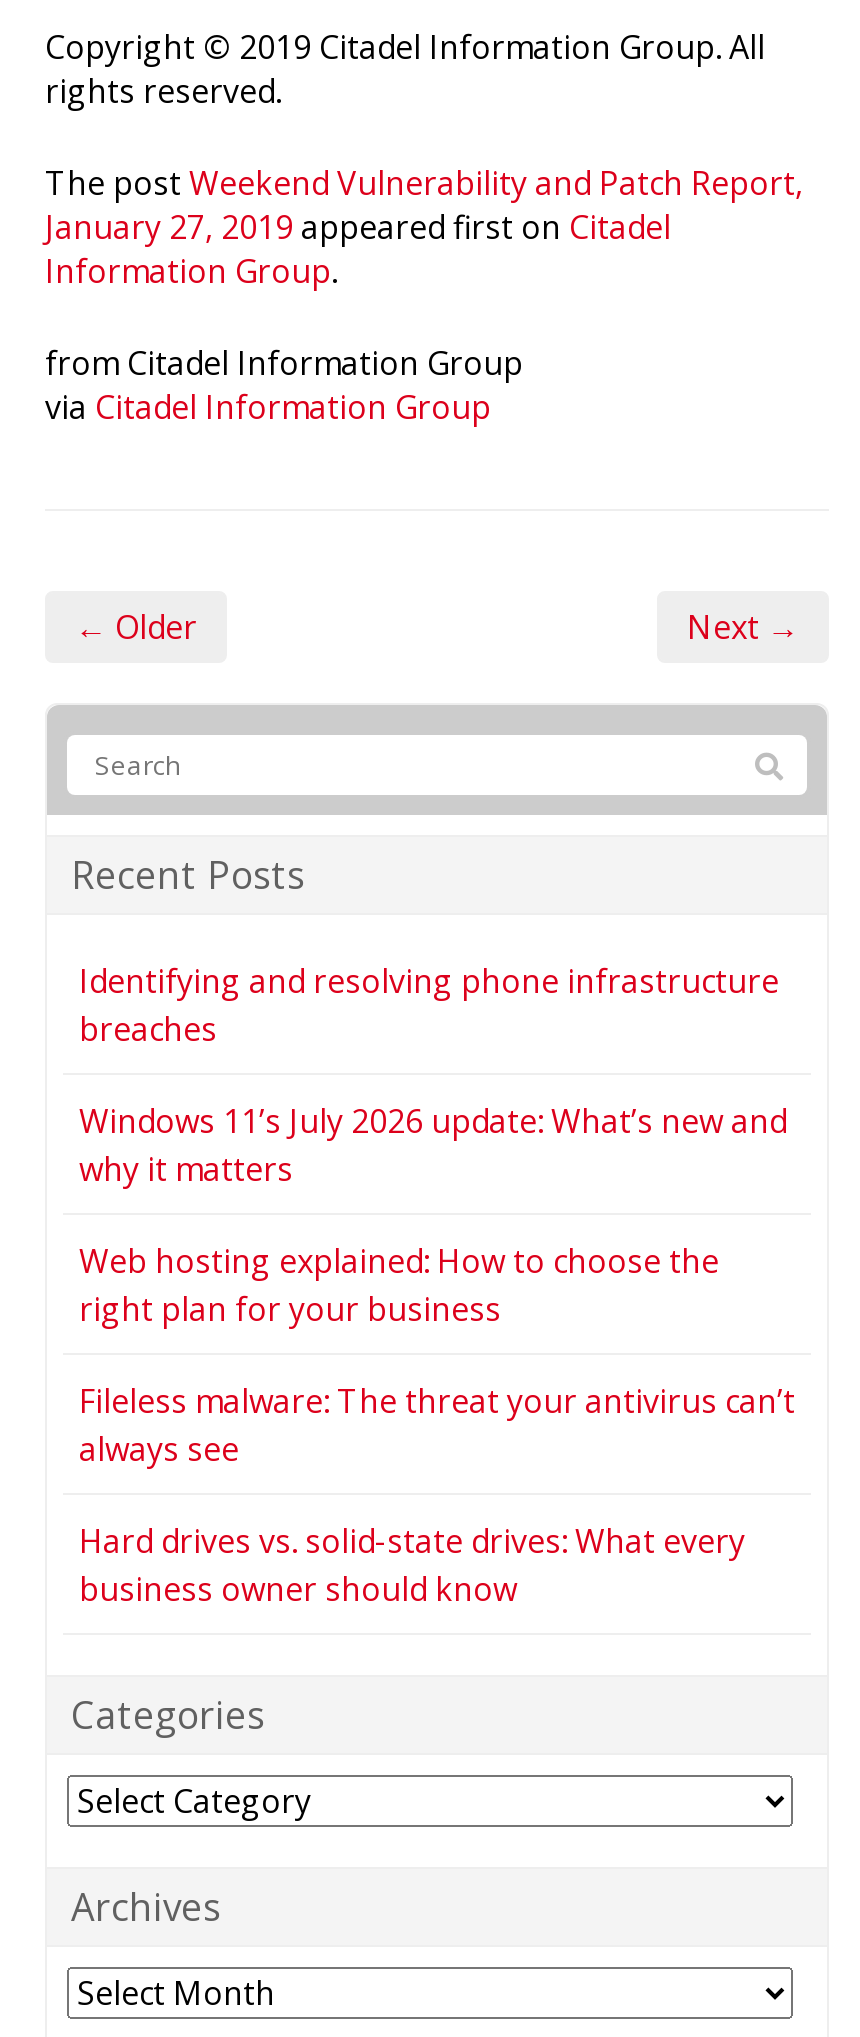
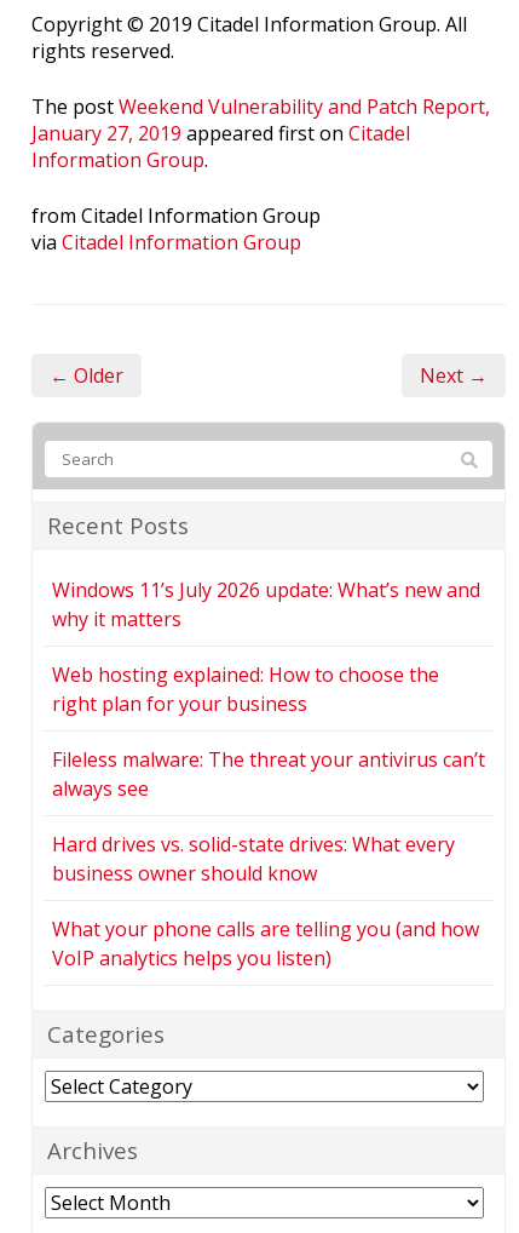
- Identifying and resolving phone infrastructure
- breaches

moved up: Windows 11’s July 2026 update: What’s new and | why it matters | Web hosting explained: How to choose the | right plan for your business | Fileless malware: The threat your antivirus can’t | always see | Hard drives vs. solid-state drives: What every | business owner should know

+ What your phone calls are telling you (and how
+ VoIP analytics helps you listen)
